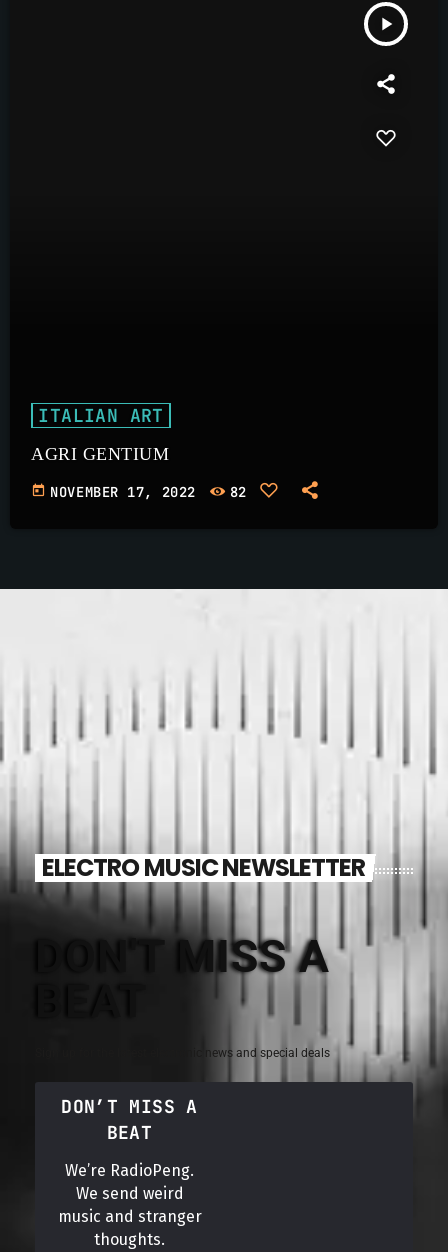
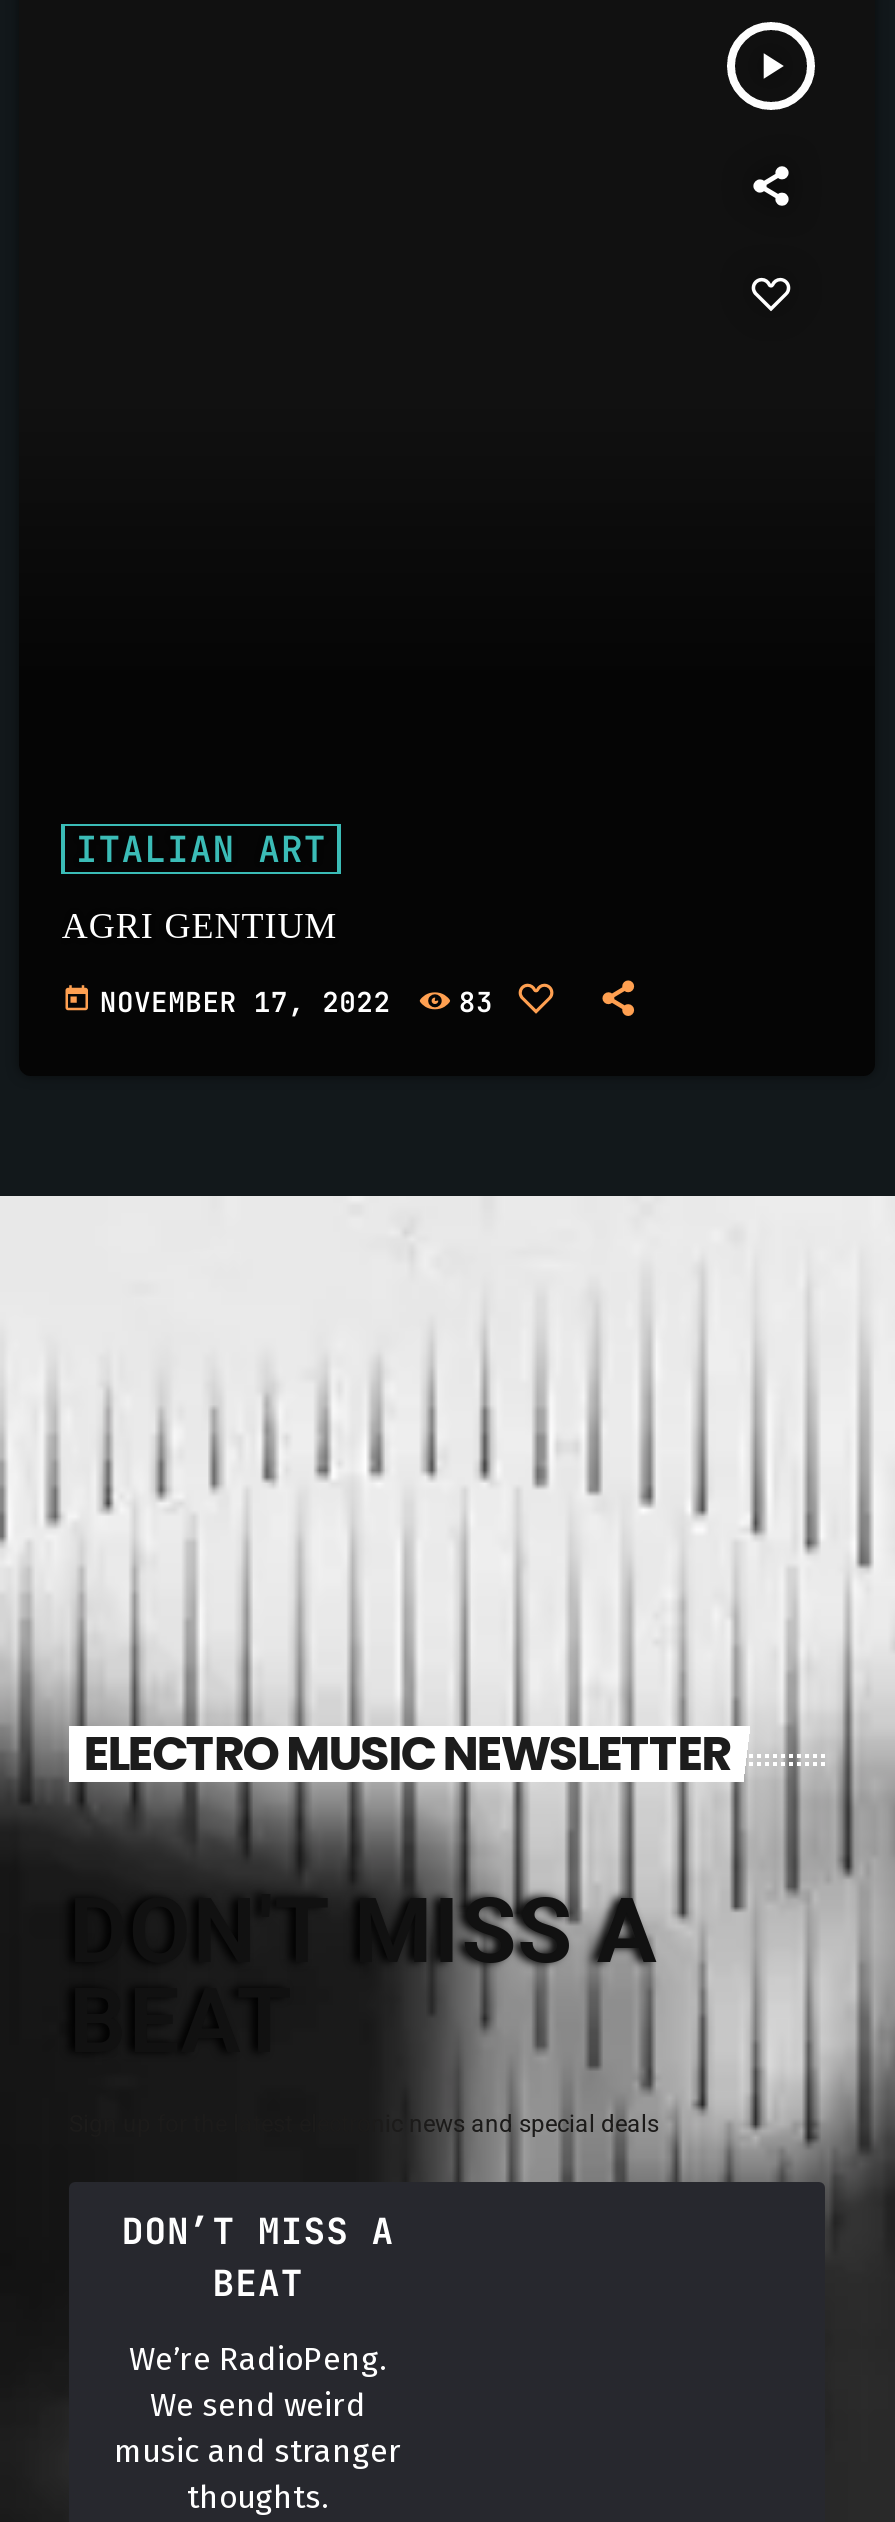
- 82
+ 83
